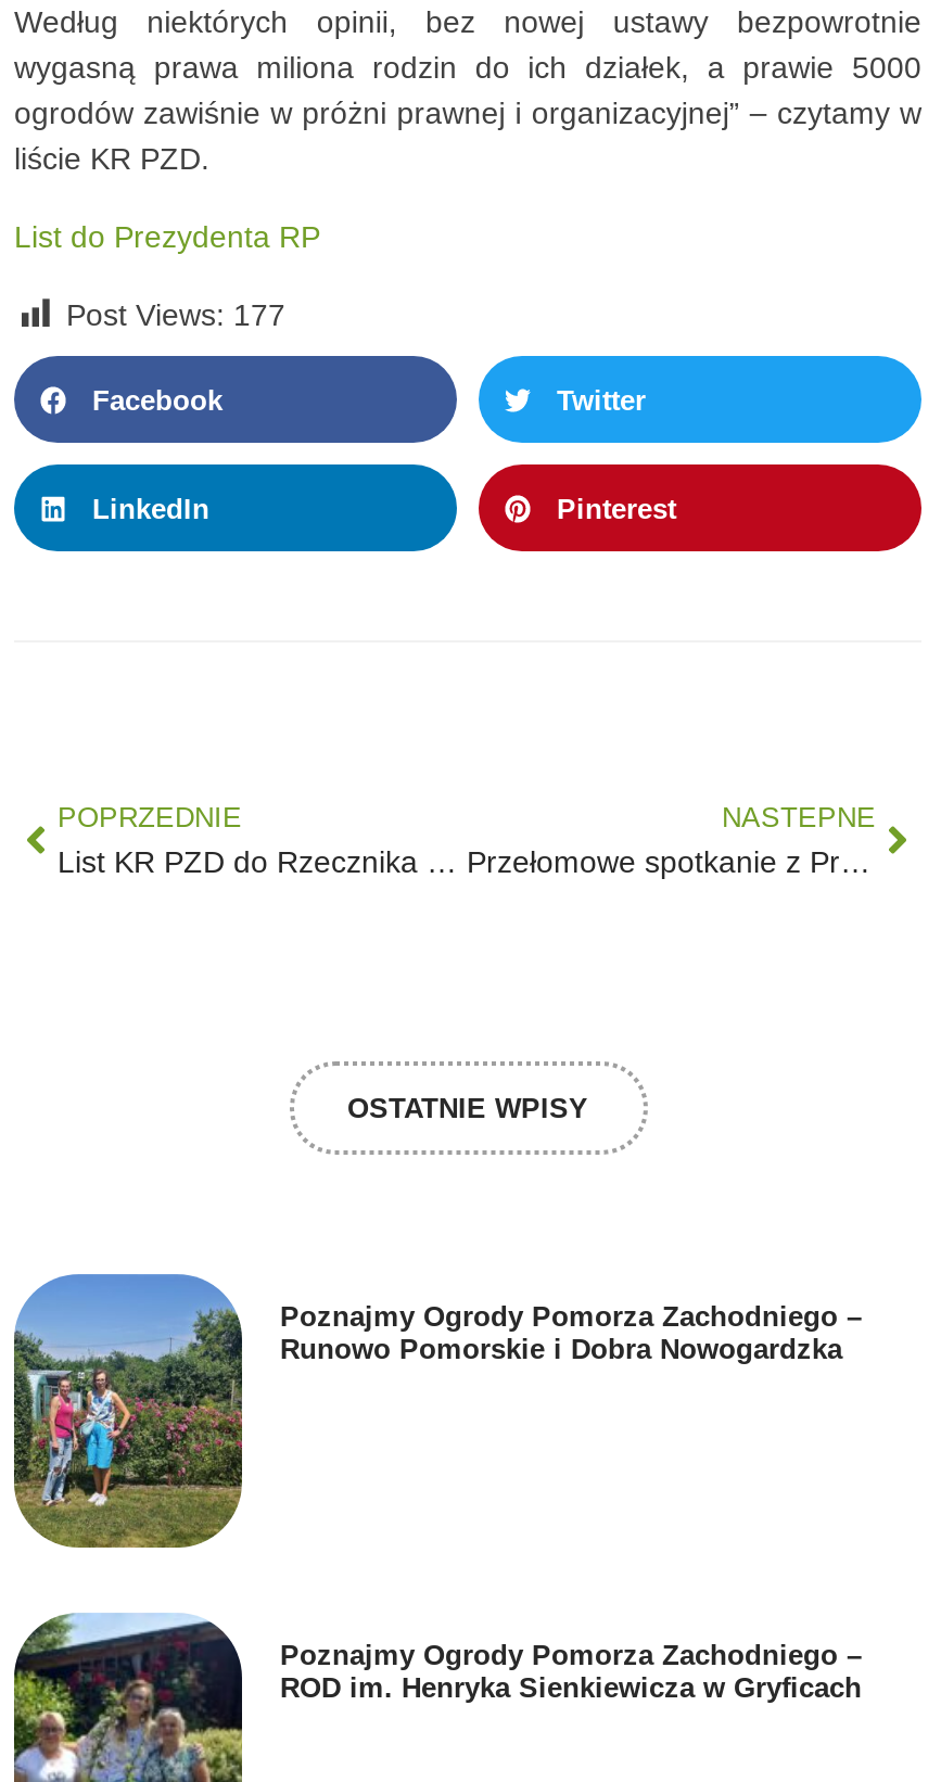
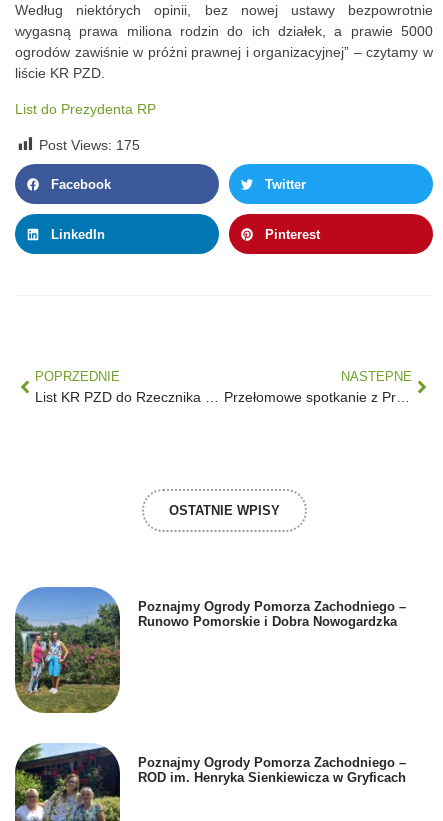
- Post Views: 177
+ Post Views: 175
